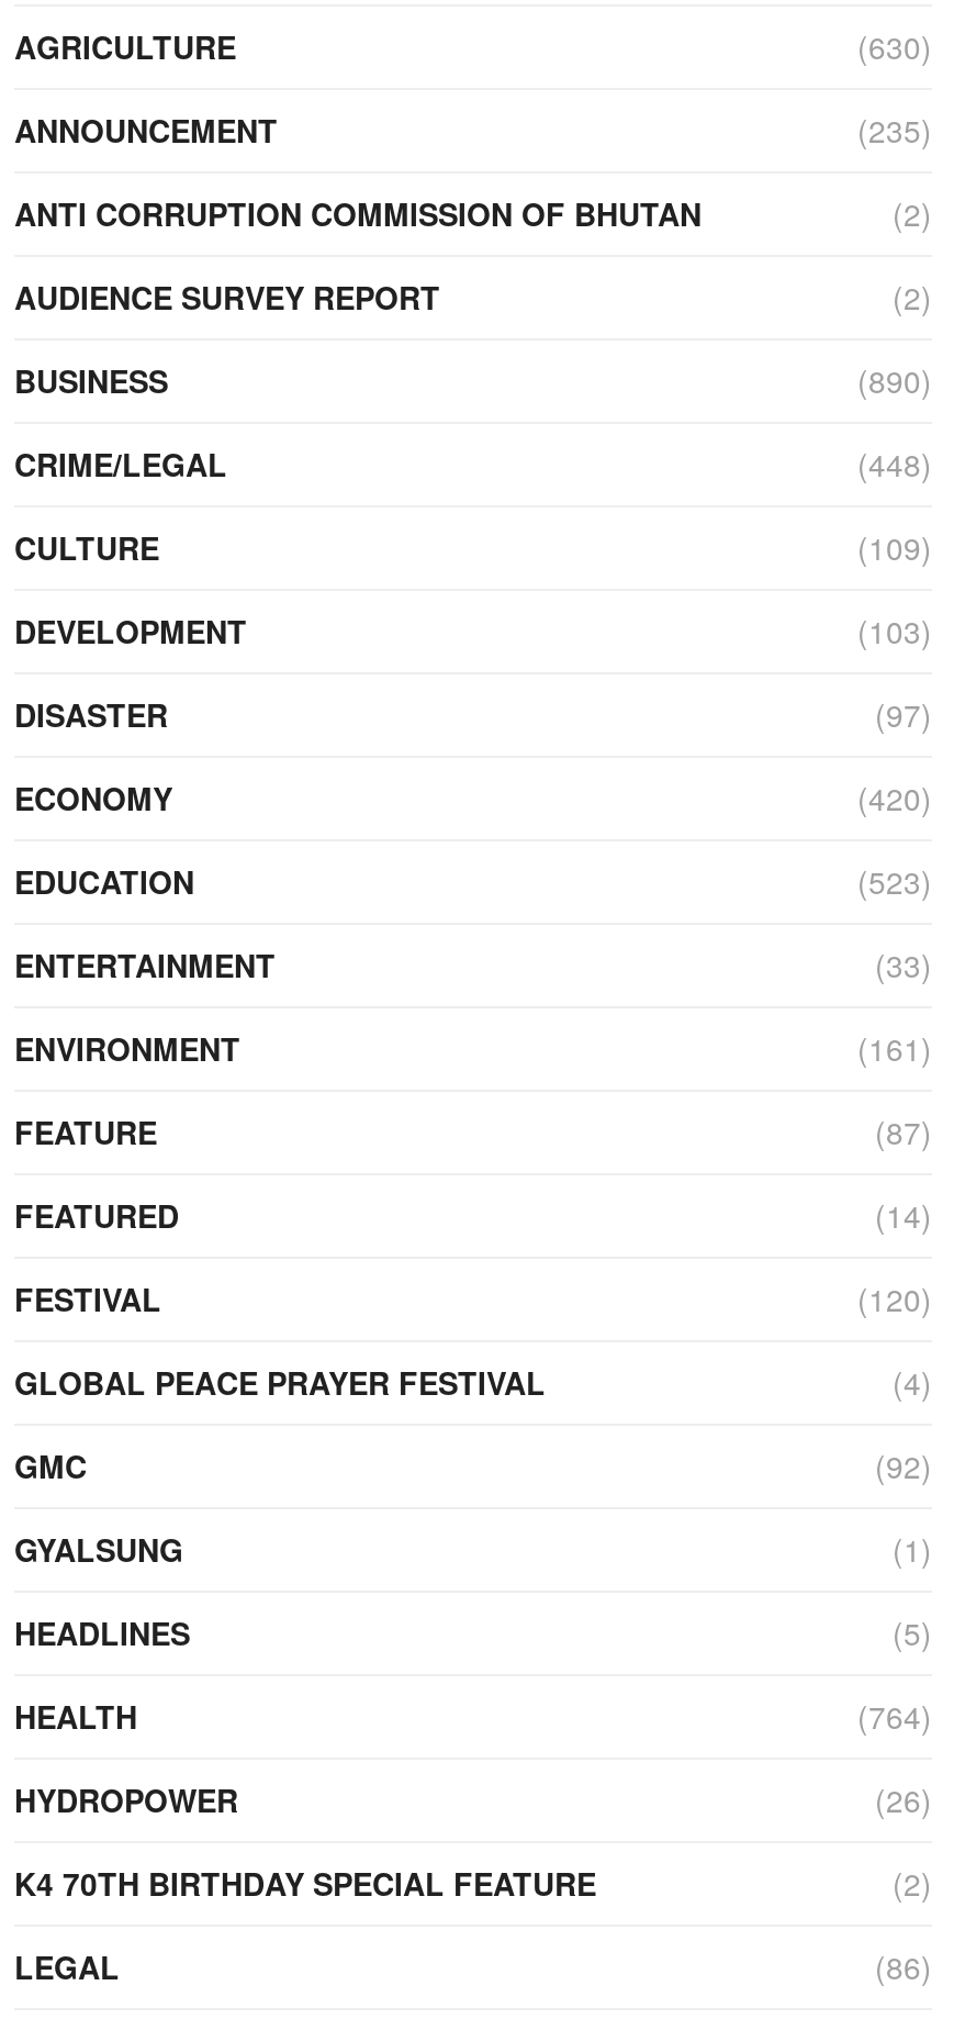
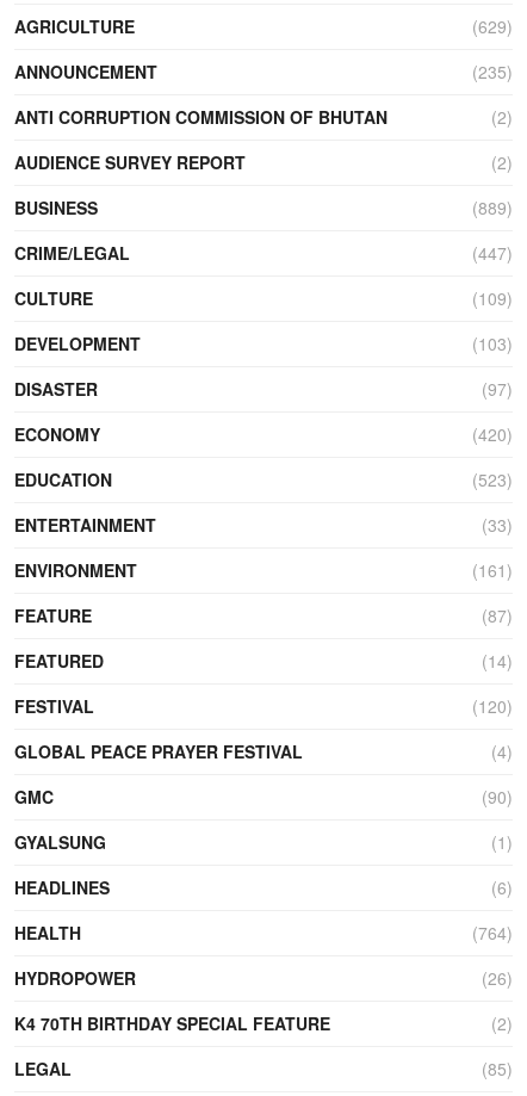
- (630)
+ (629)

- (890)
+ (889)

- (448)
+ (447)

- (92)
+ (90)

- (5)
+ (6)

- (86)
+ (85)
